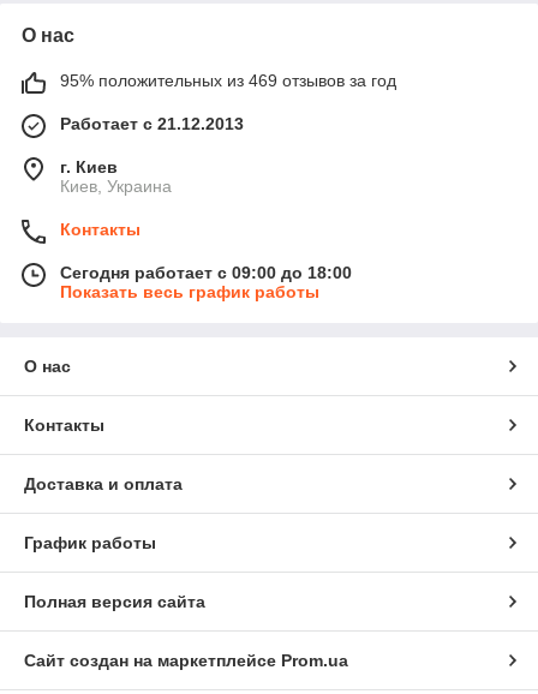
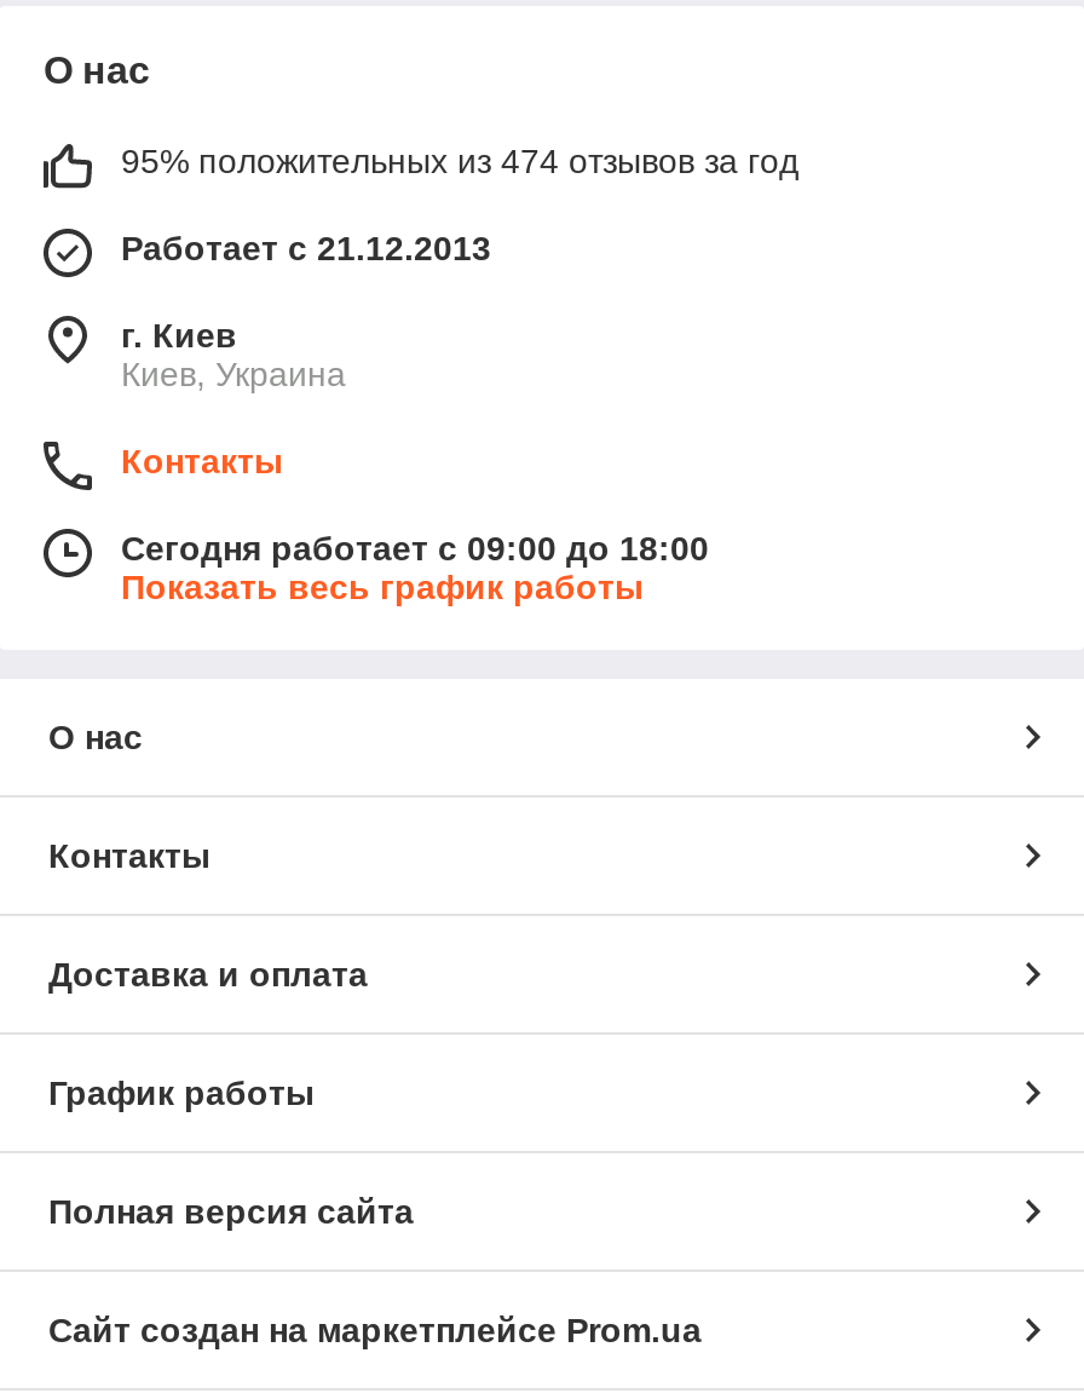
- 95% положительных из 469 отзывов за год
+ 95% положительных из 474 отзывов за год
